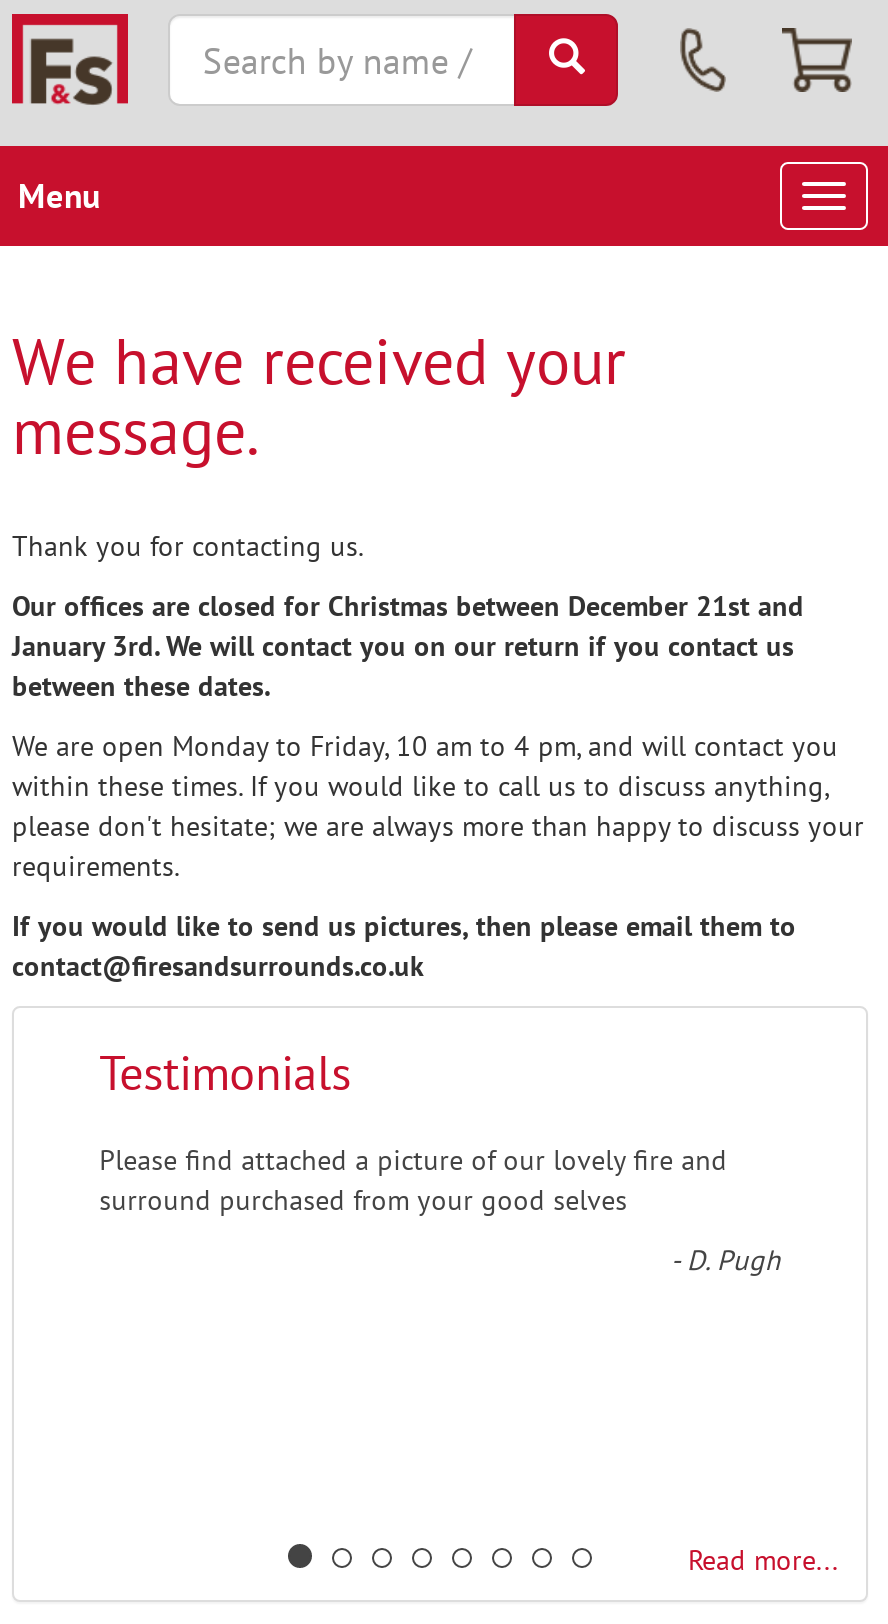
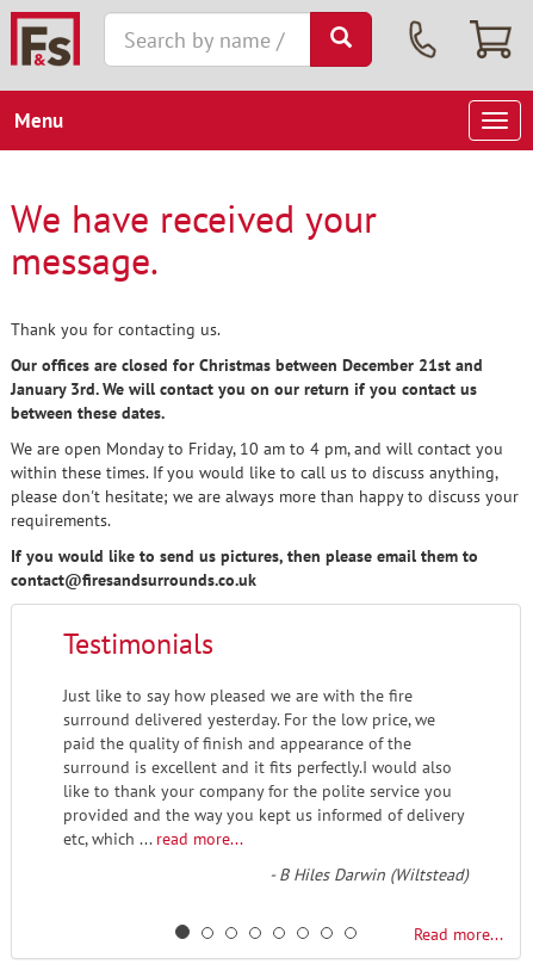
- Please find attached a picture of our lovely fire and
- surround purchased from your good selves
+ Just like to say how pleased we are with the fire
+ surround delivered yesterday. For the low price, we
+ paid the quality of finish and appearance of the
+ surround is excellent and it fits perfectly.I would also
+ like to thank your company for the polite service you
+ provided and the way you kept us informed of delivery
+ etc, which ... read more...

- - D. Pugh
+ - B Hiles Darwin (Wiltstead)
